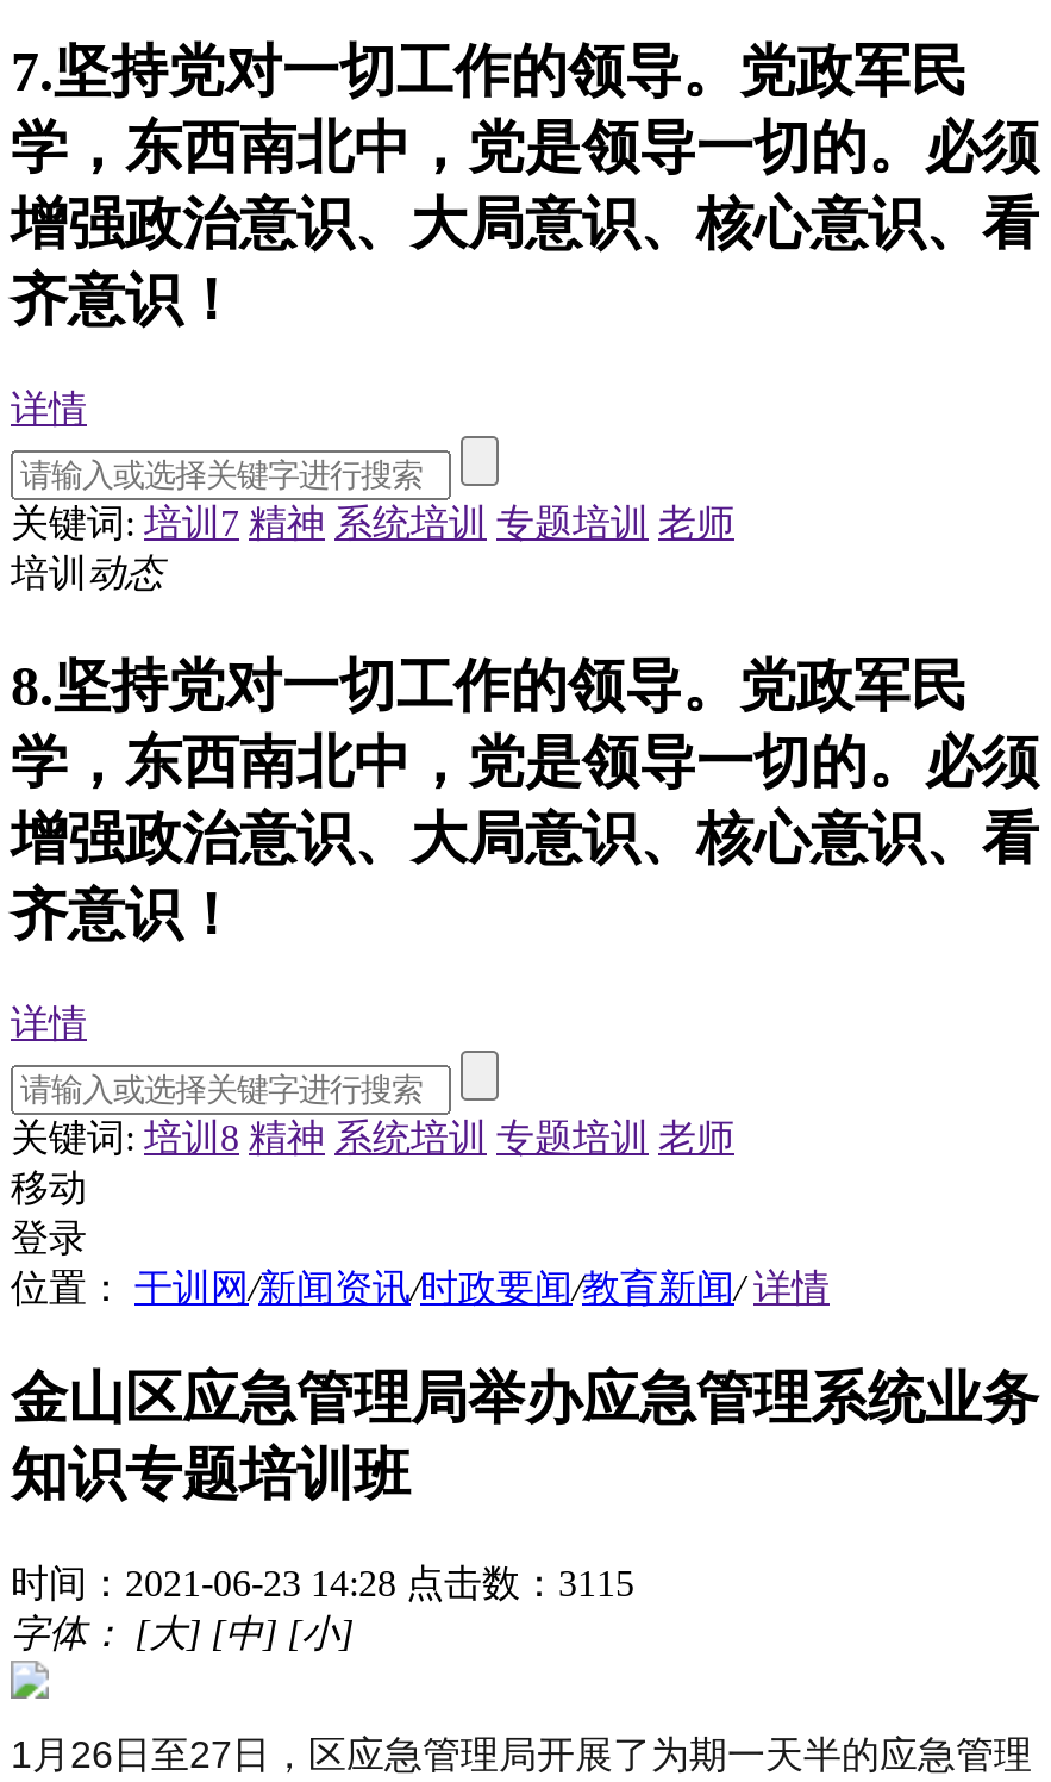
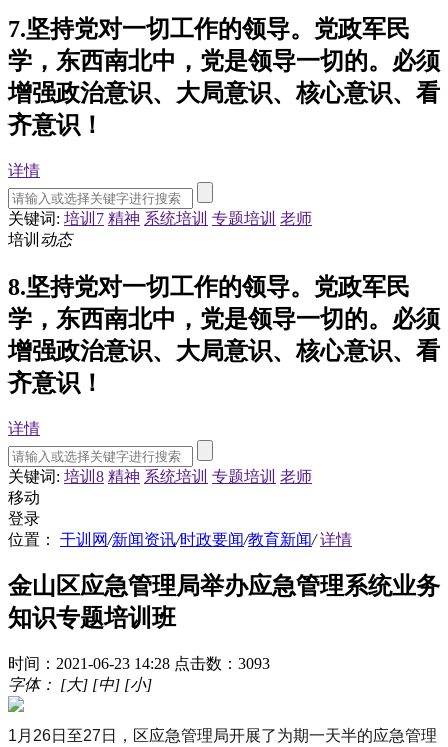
- 时间：2021-06-23 14:28点击数：3115
+ 时间：2021-06-23 14:28点击数：3093
